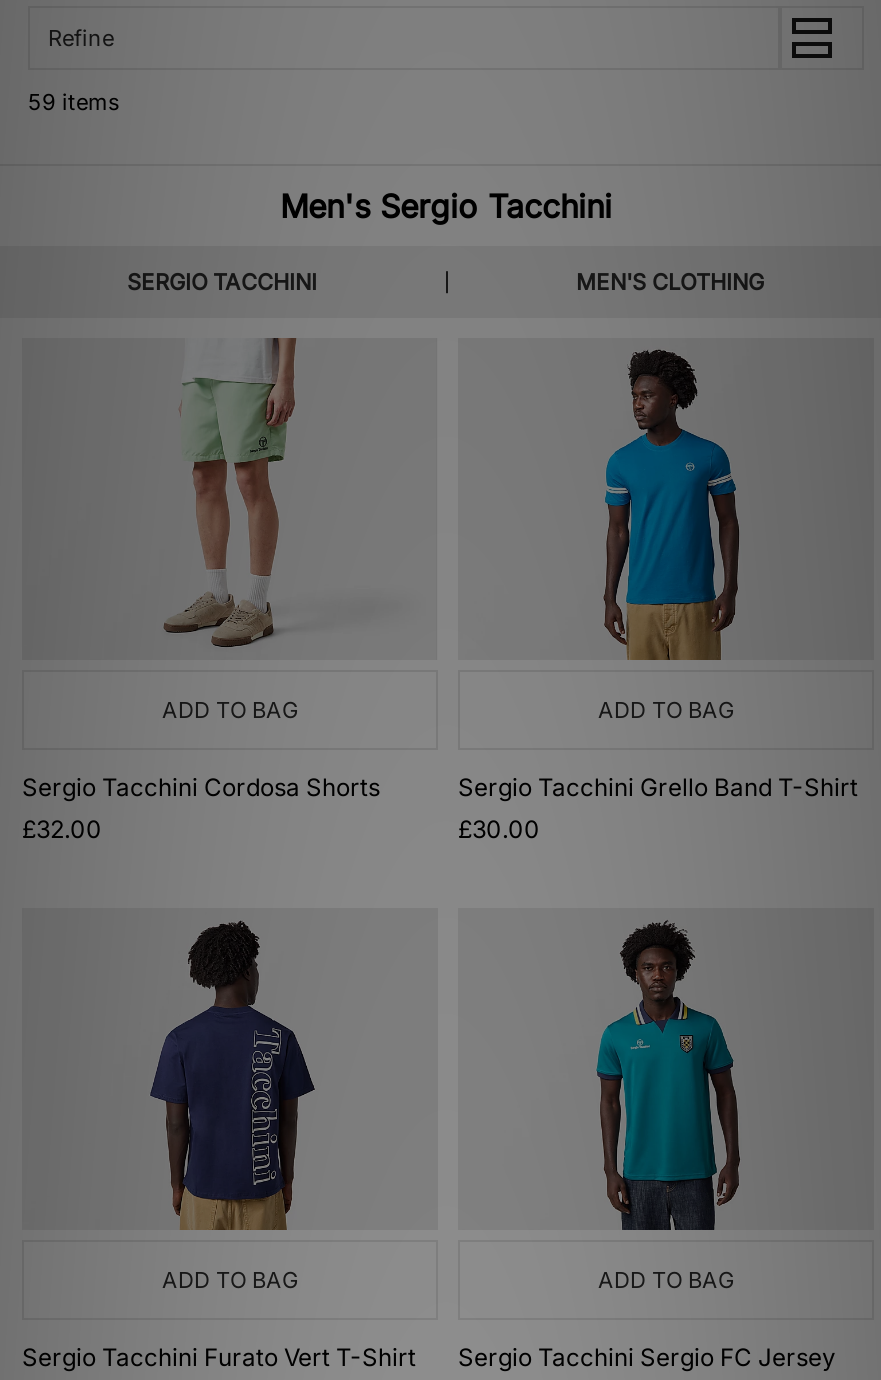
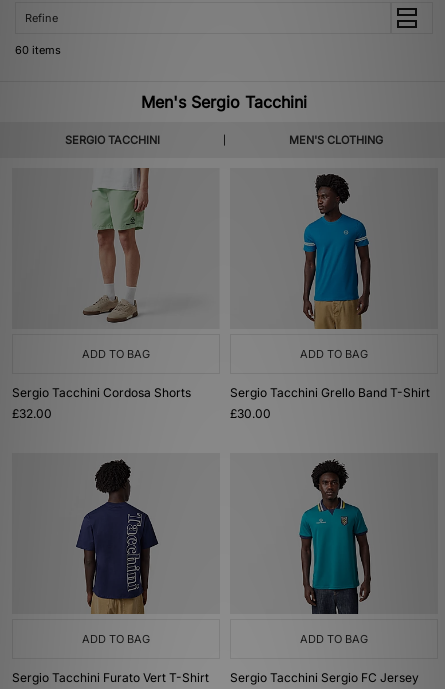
- 59 items
+ 60 items
